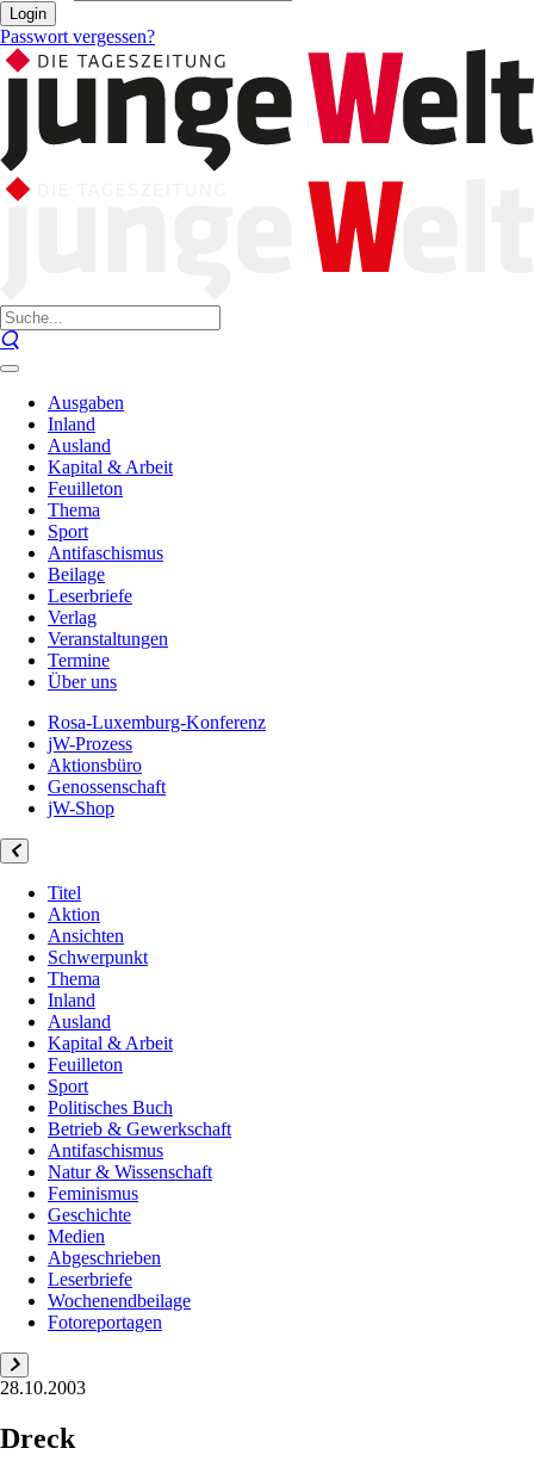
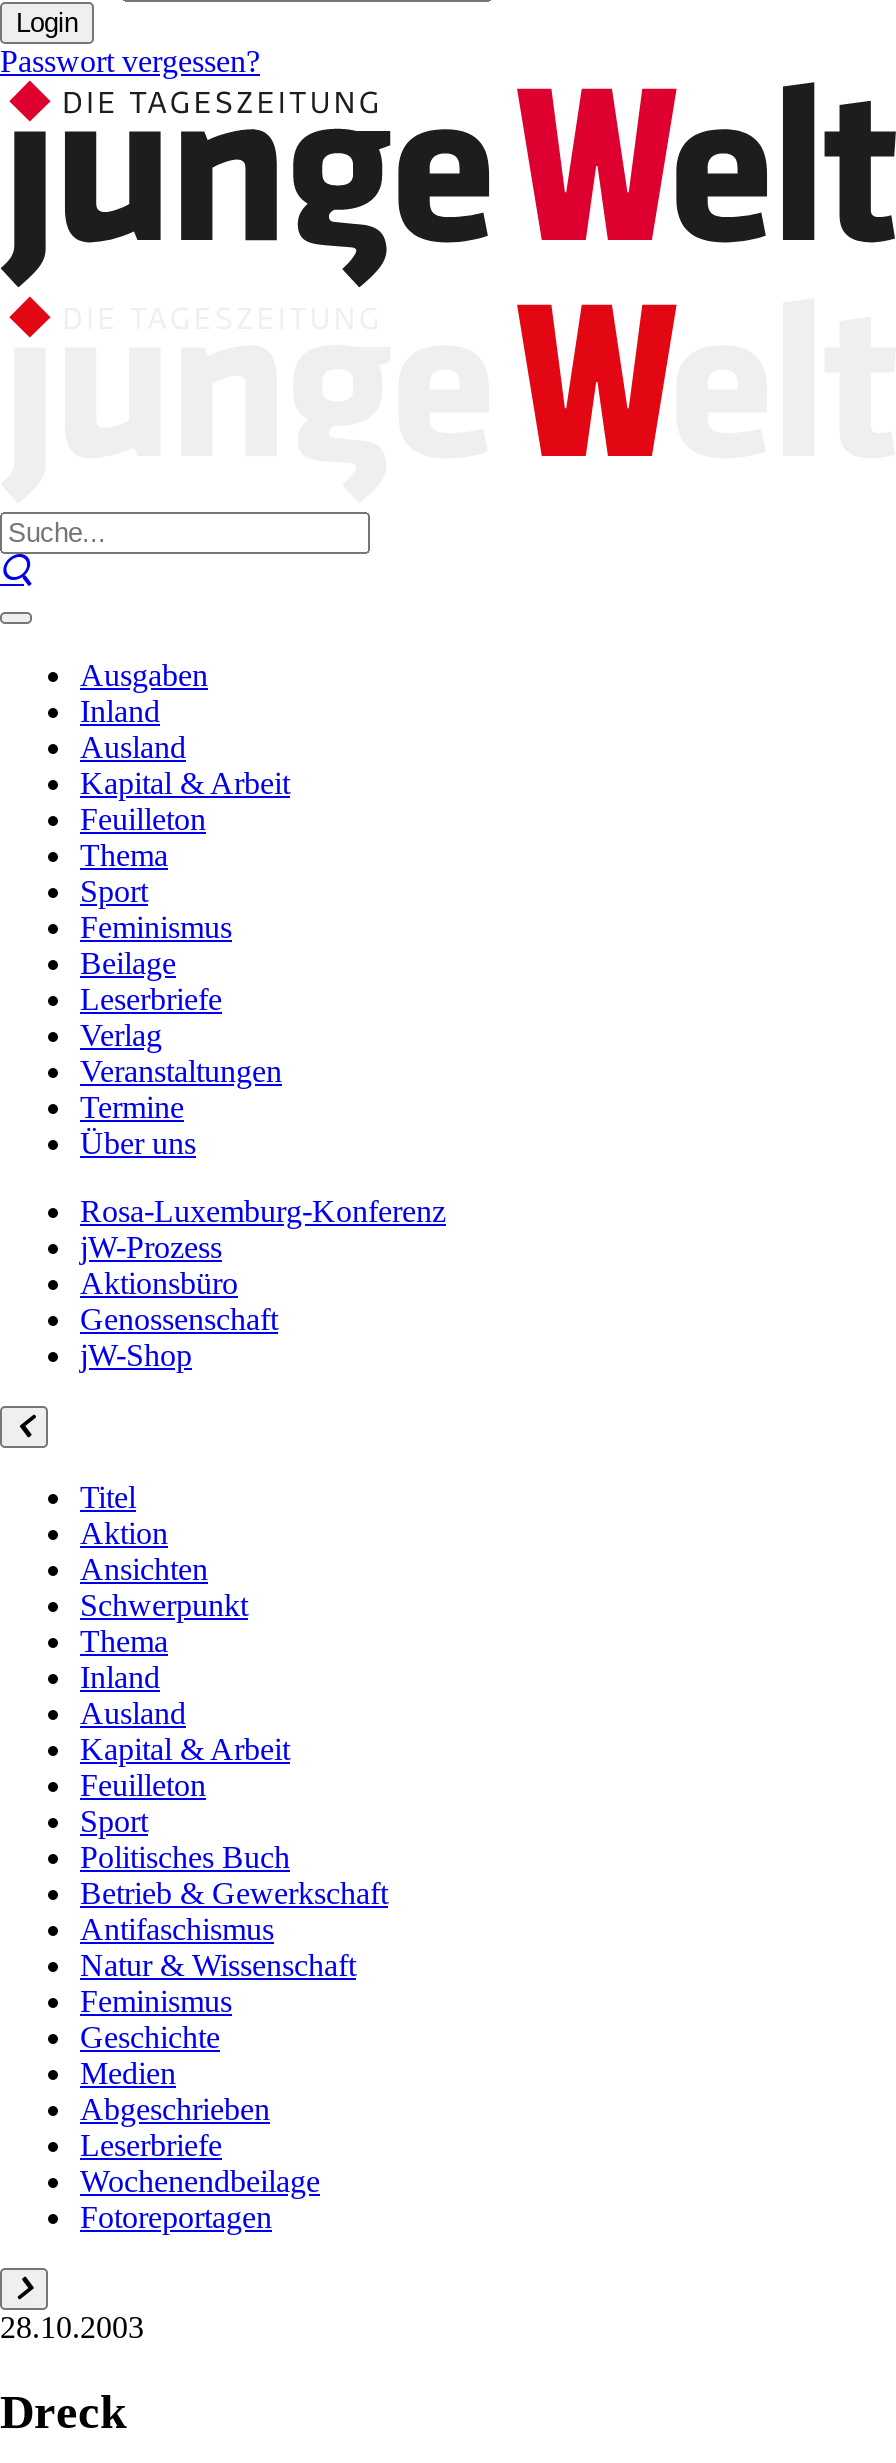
- Antifaschismus
+ Feminismus
